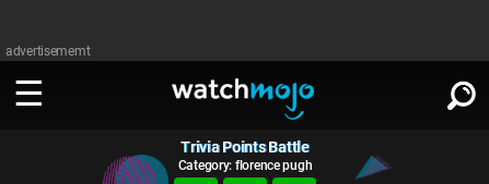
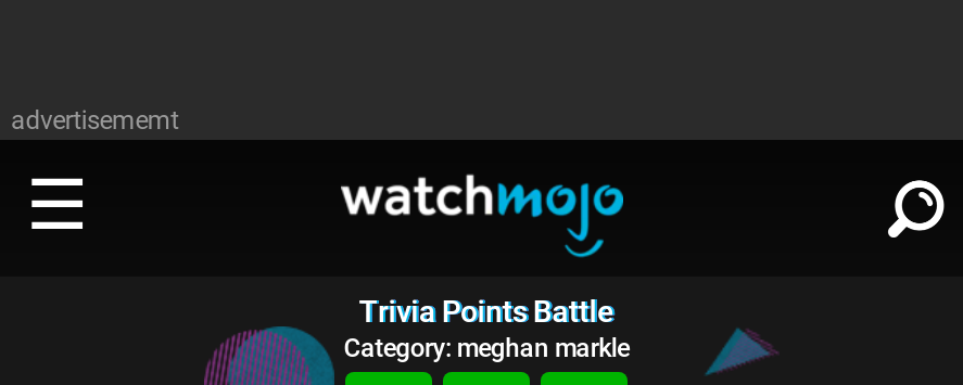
- Category: florence pugh
+ Category: meghan markle
